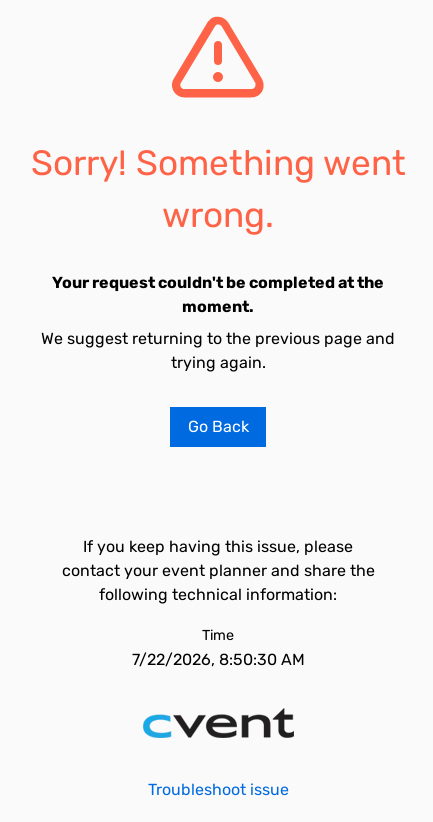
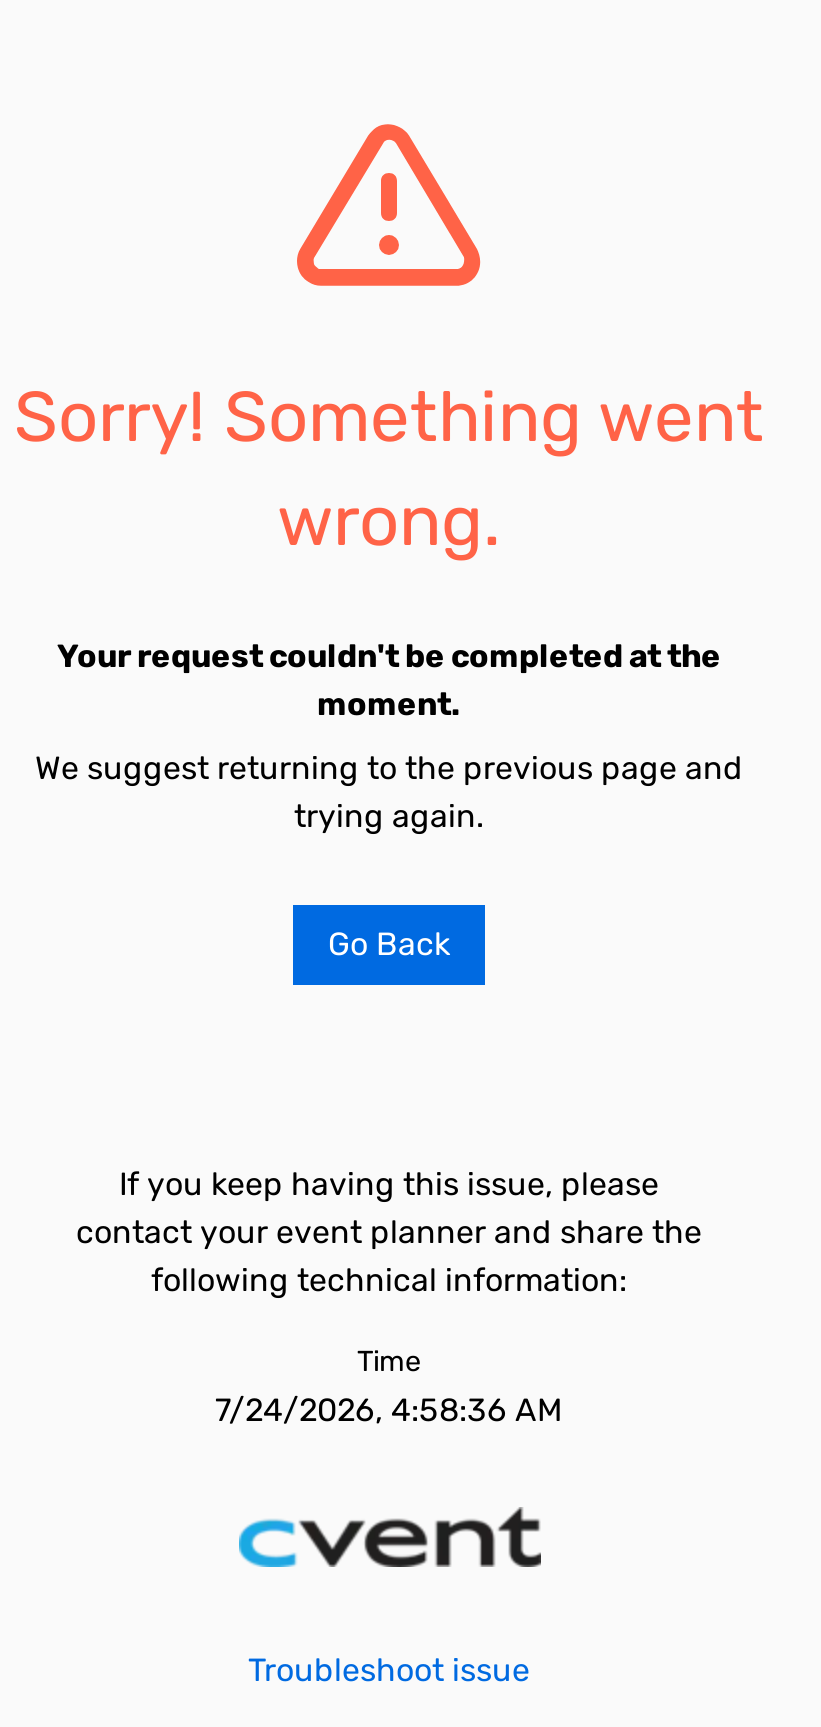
- 7/22/2026, 8:50:30 AM
+ 7/24/2026, 4:58:36 AM
